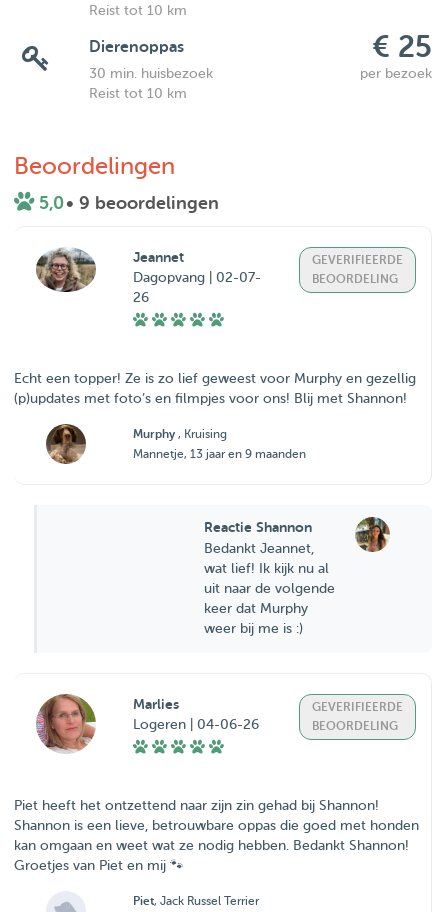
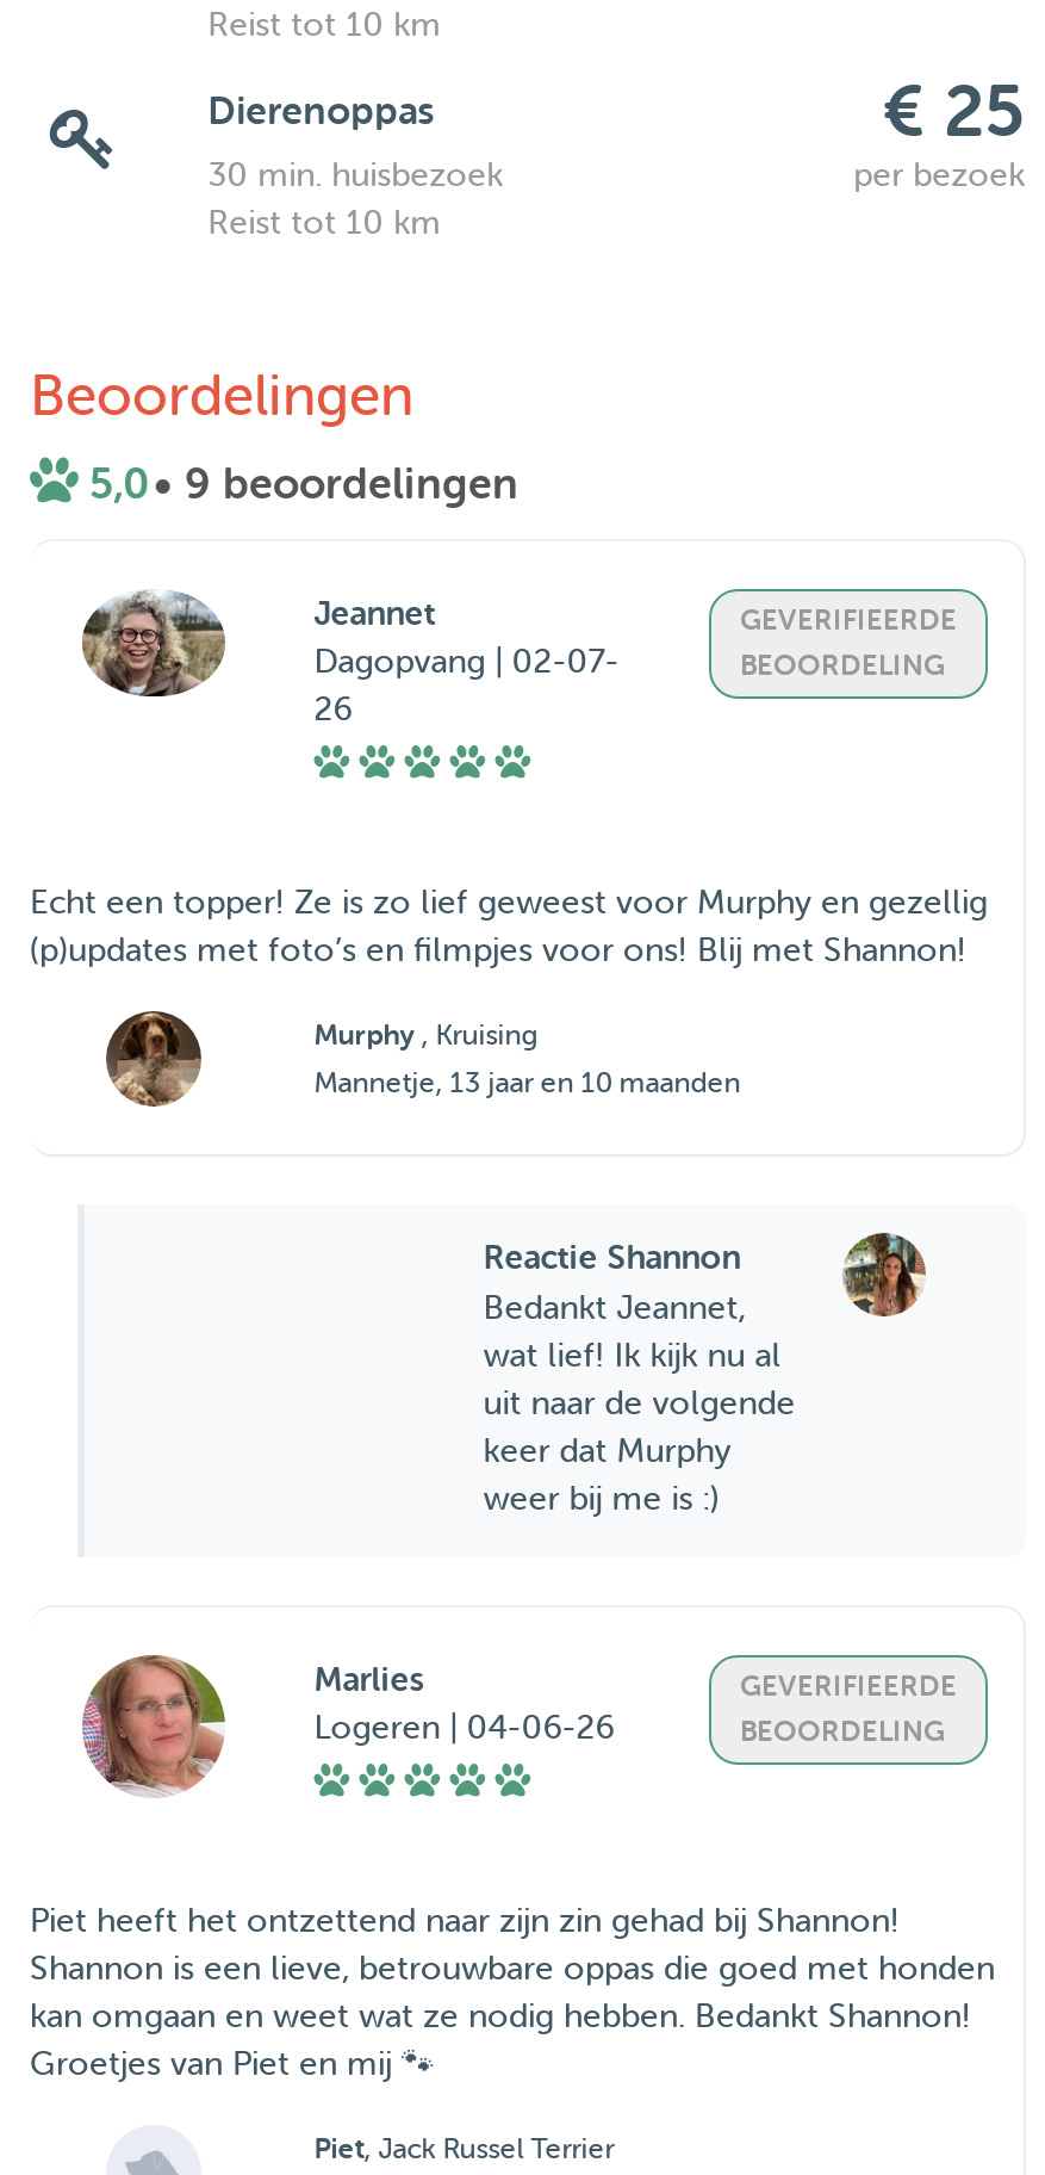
- Mannetje, 13 jaar en 9 maanden
+ Mannetje, 13 jaar en 10 maanden
